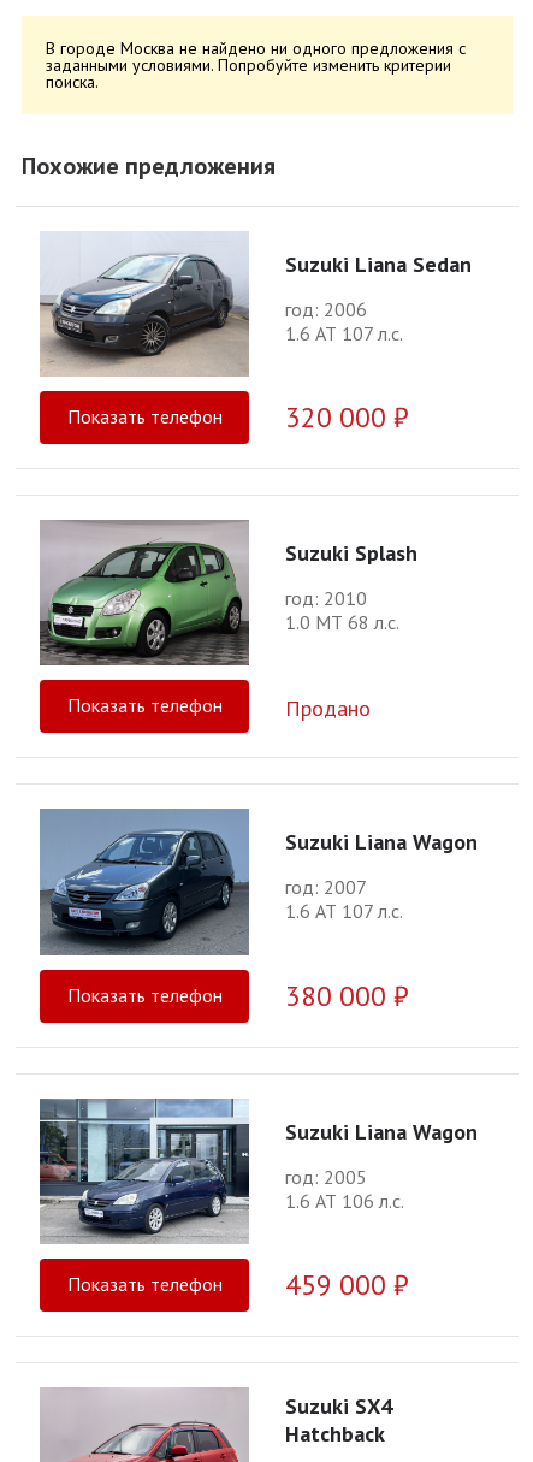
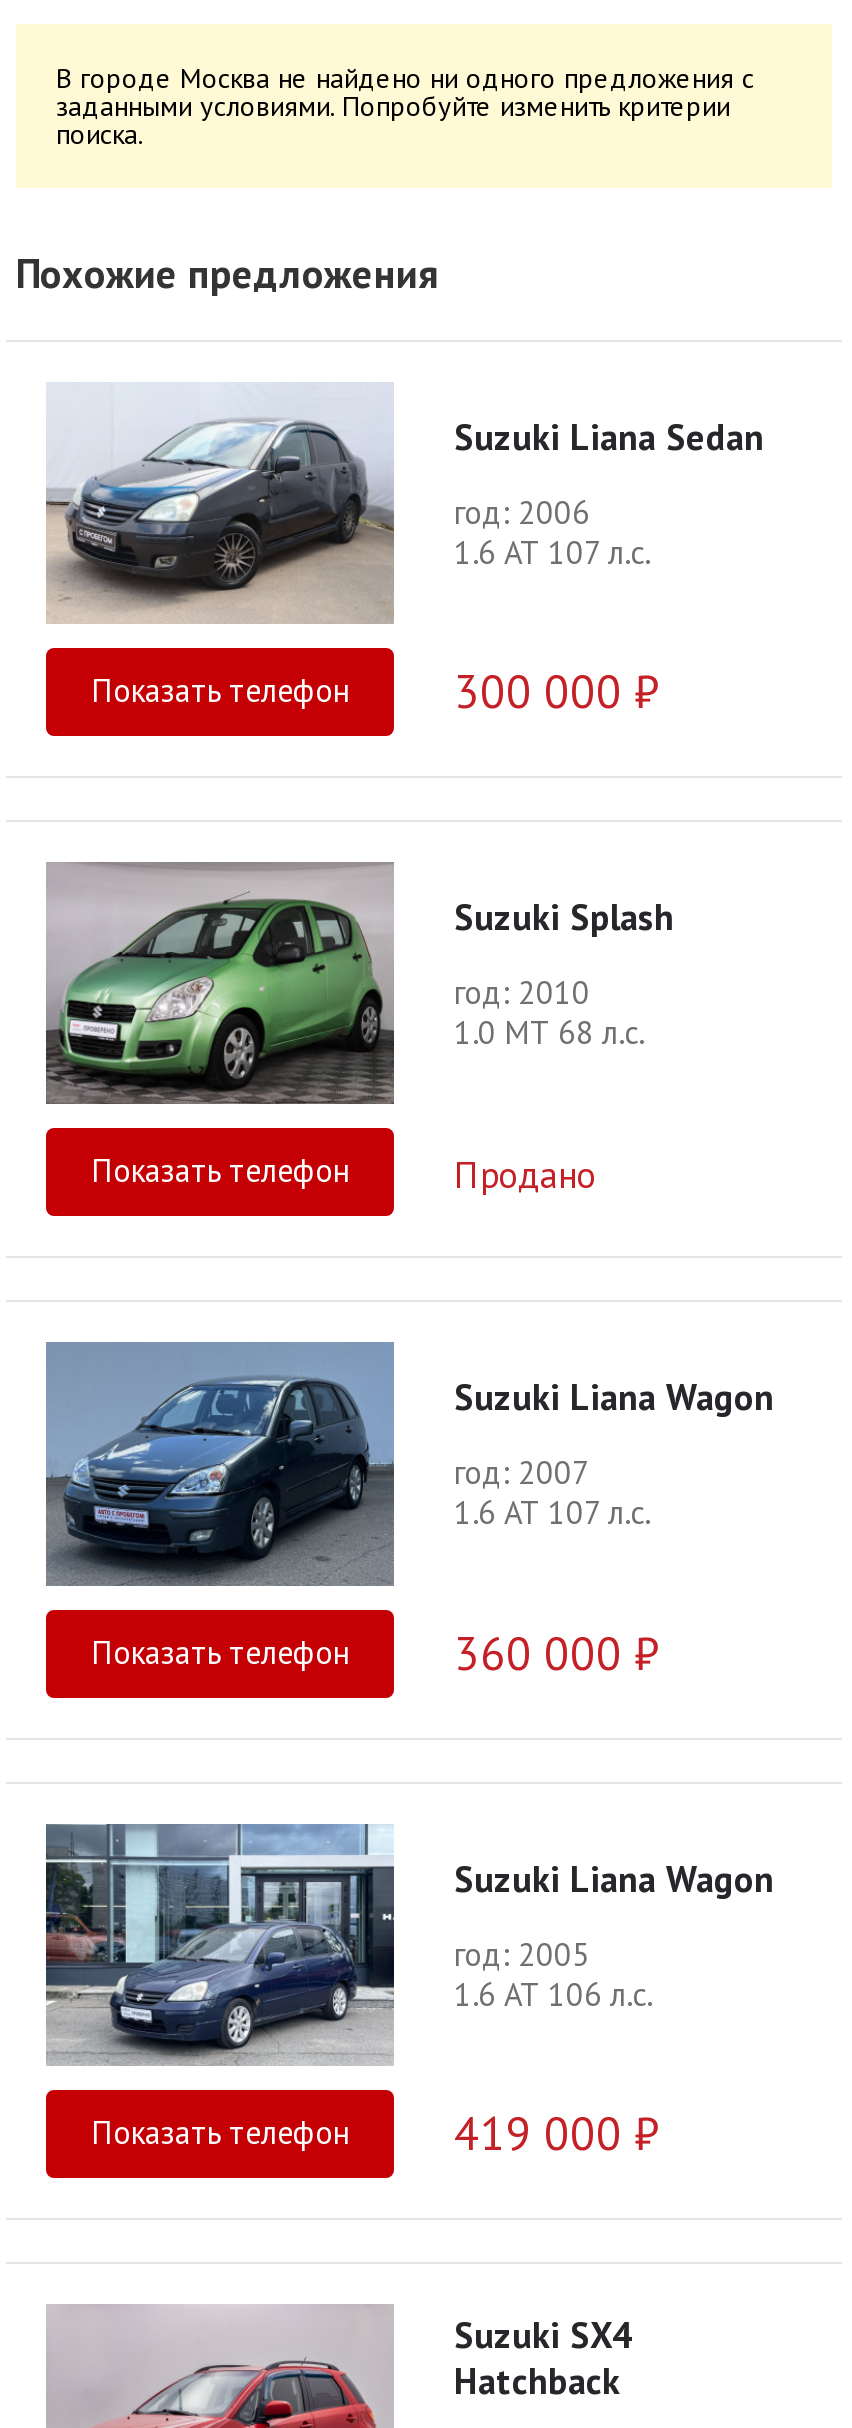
- 320 000 ₽
+ 300 000 ₽

- 380 000 ₽
+ 360 000 ₽

- 459 000 ₽
+ 419 000 ₽
